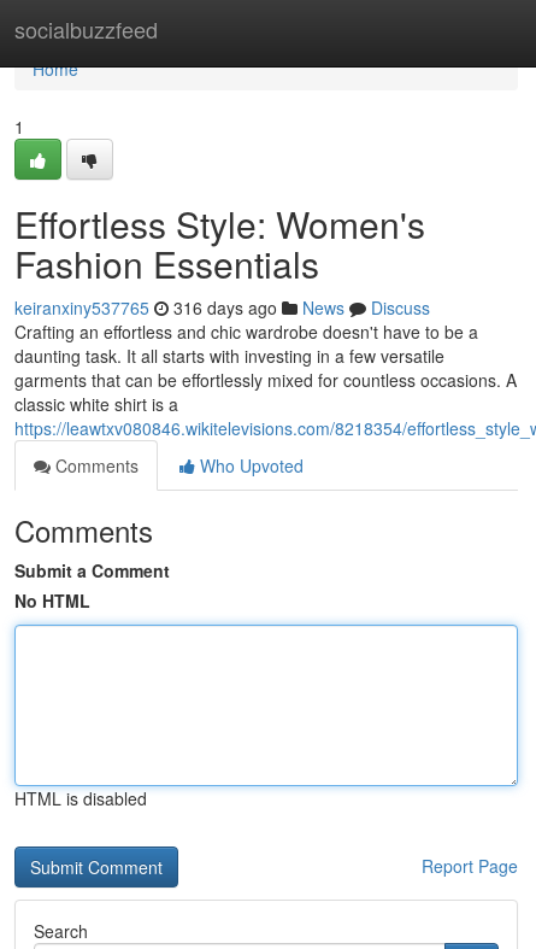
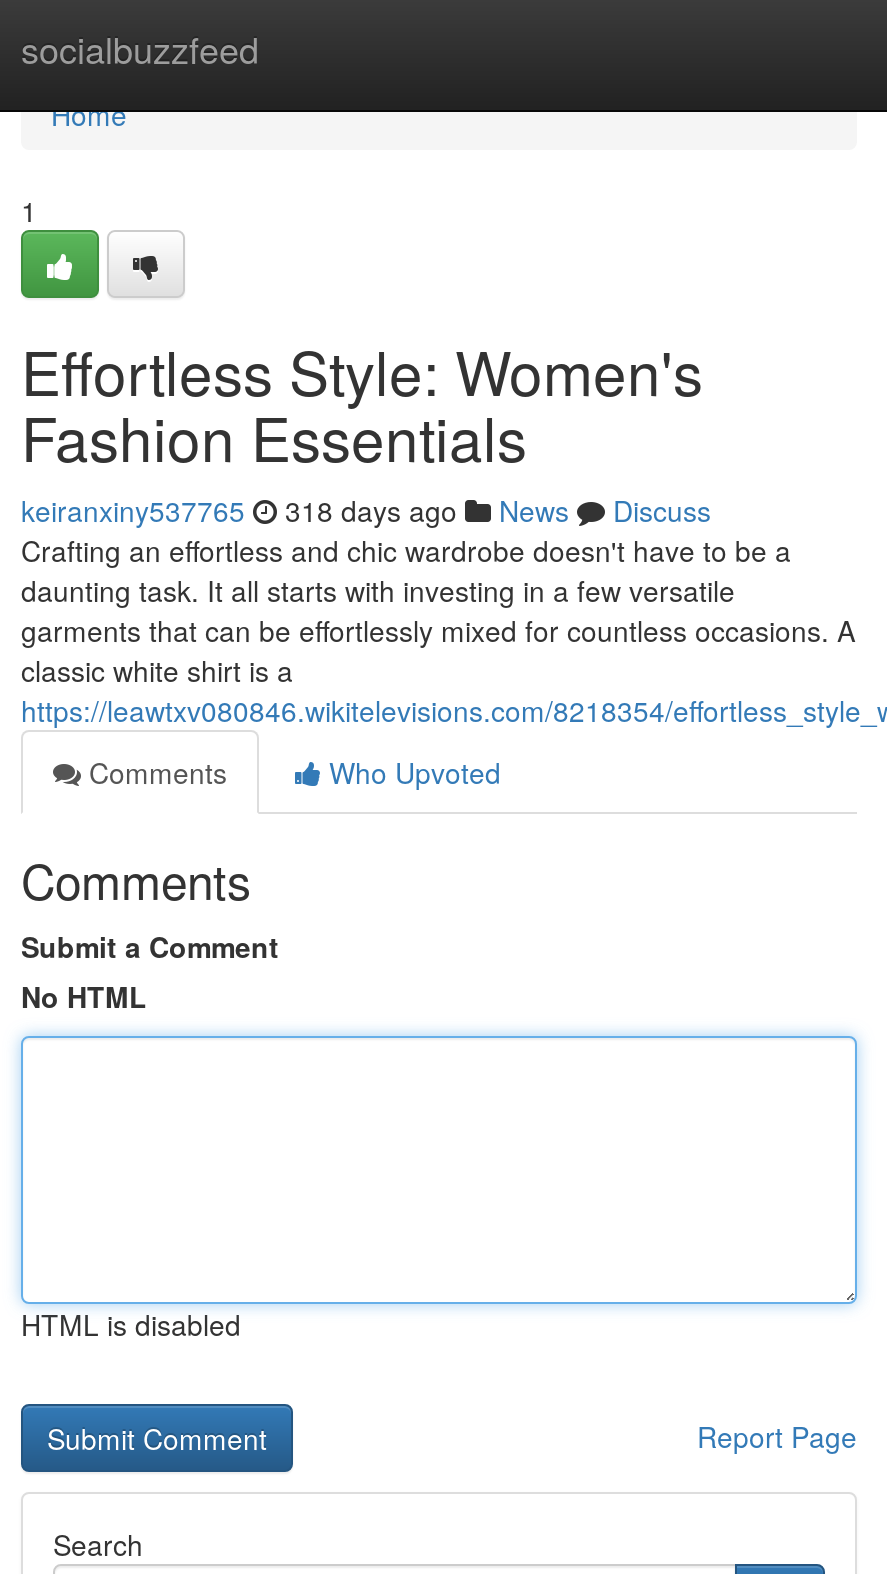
- keiranxiny537765 316 days ago News Discuss
+ keiranxiny537765 318 days ago News Discuss
